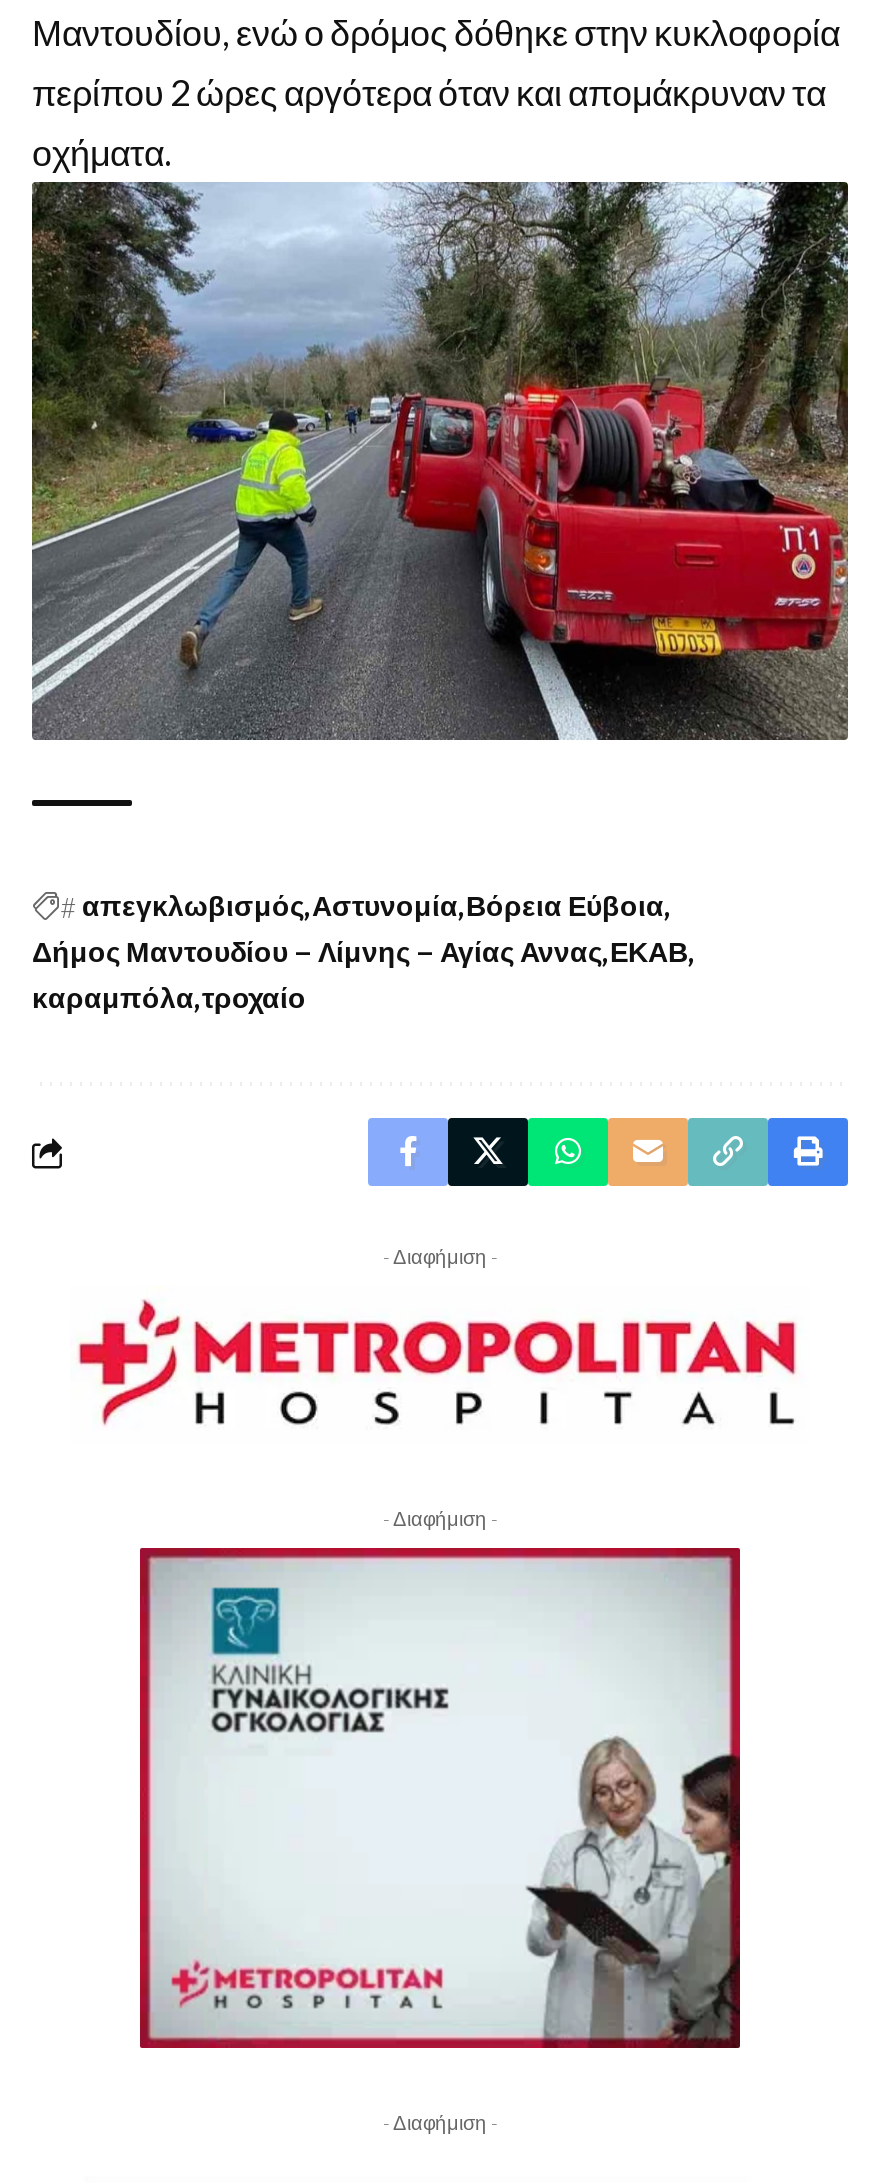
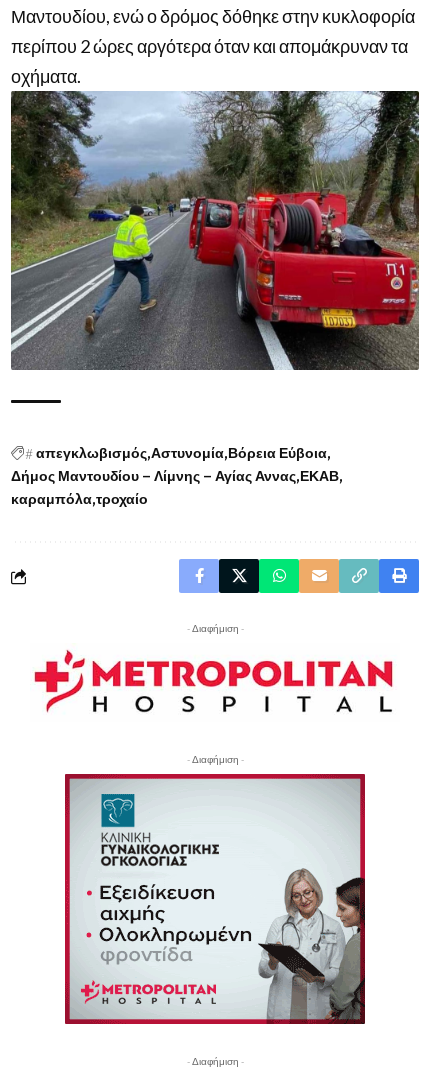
+ [image]
